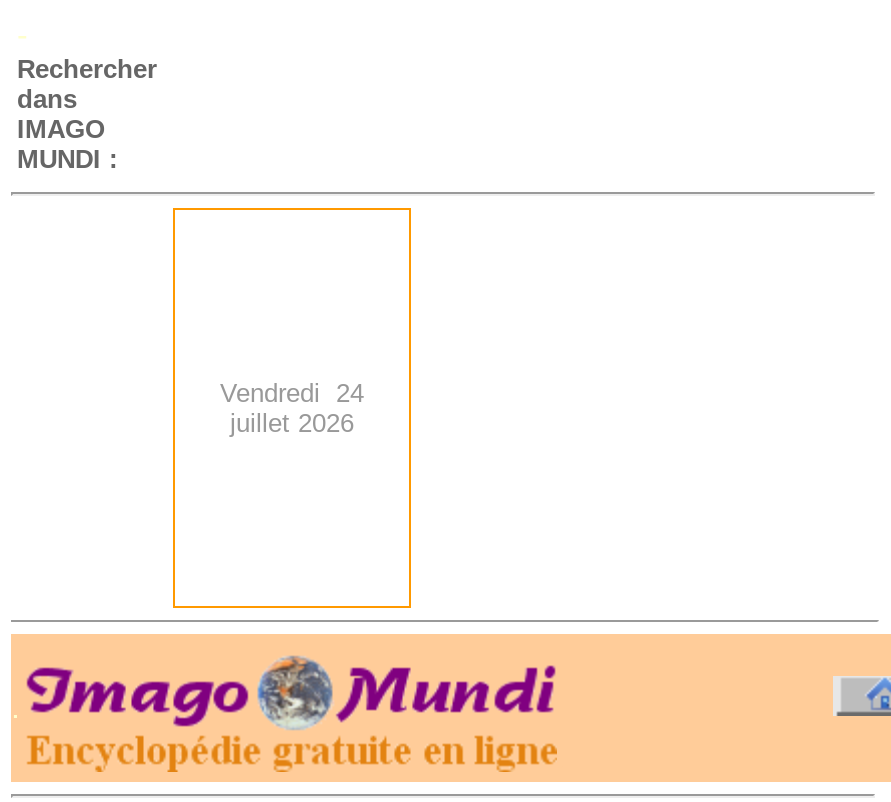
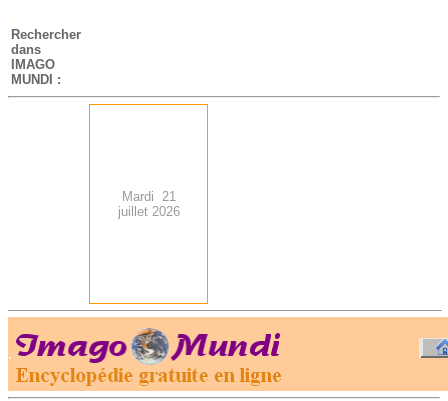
- Vendredi 24
+ Mardi 21
